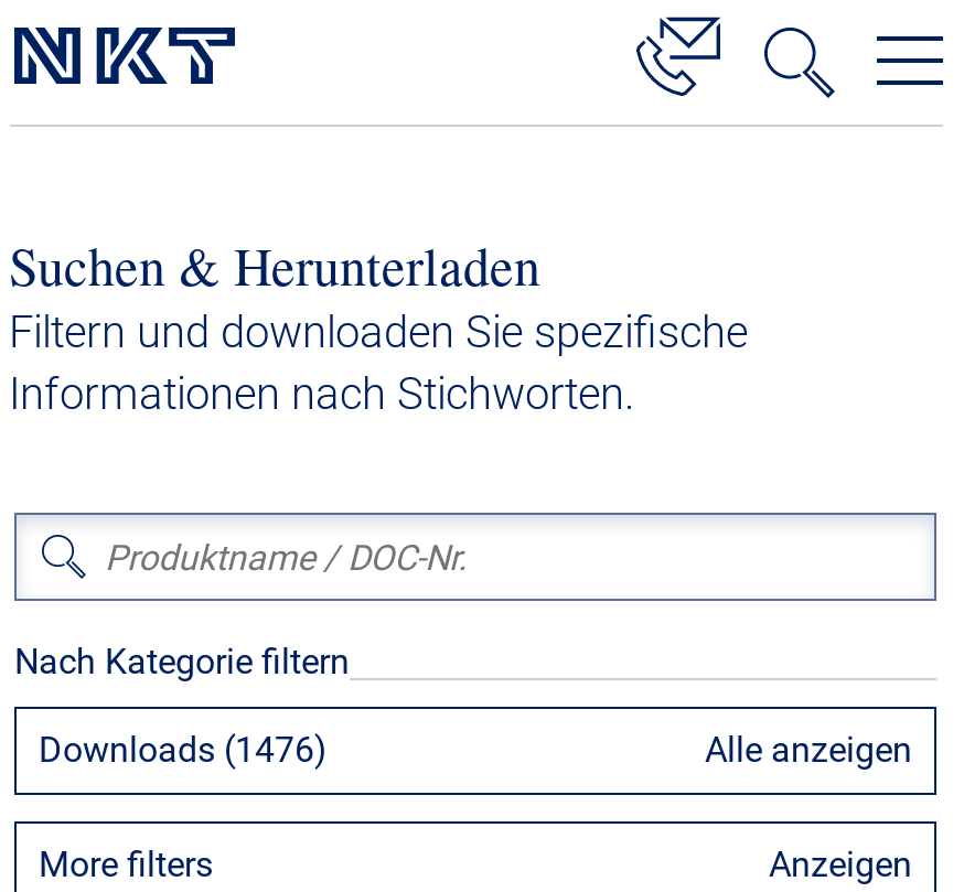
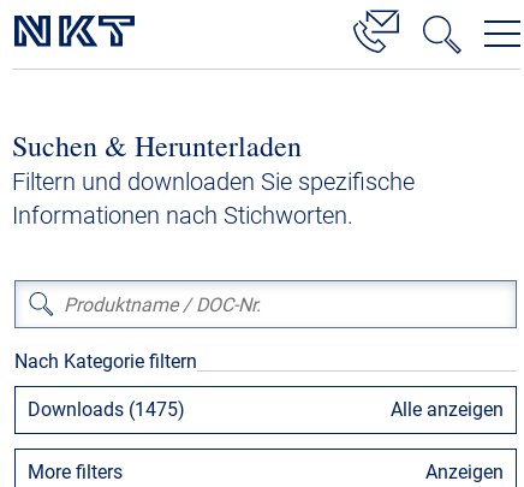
- Downloads (1476)
+ Downloads (1475)
